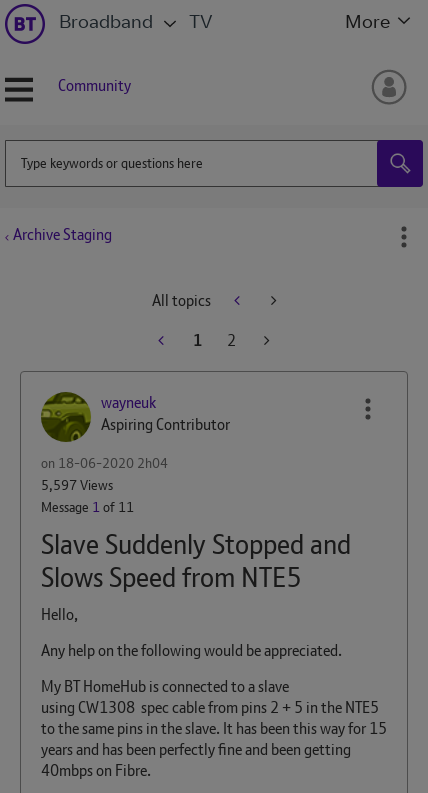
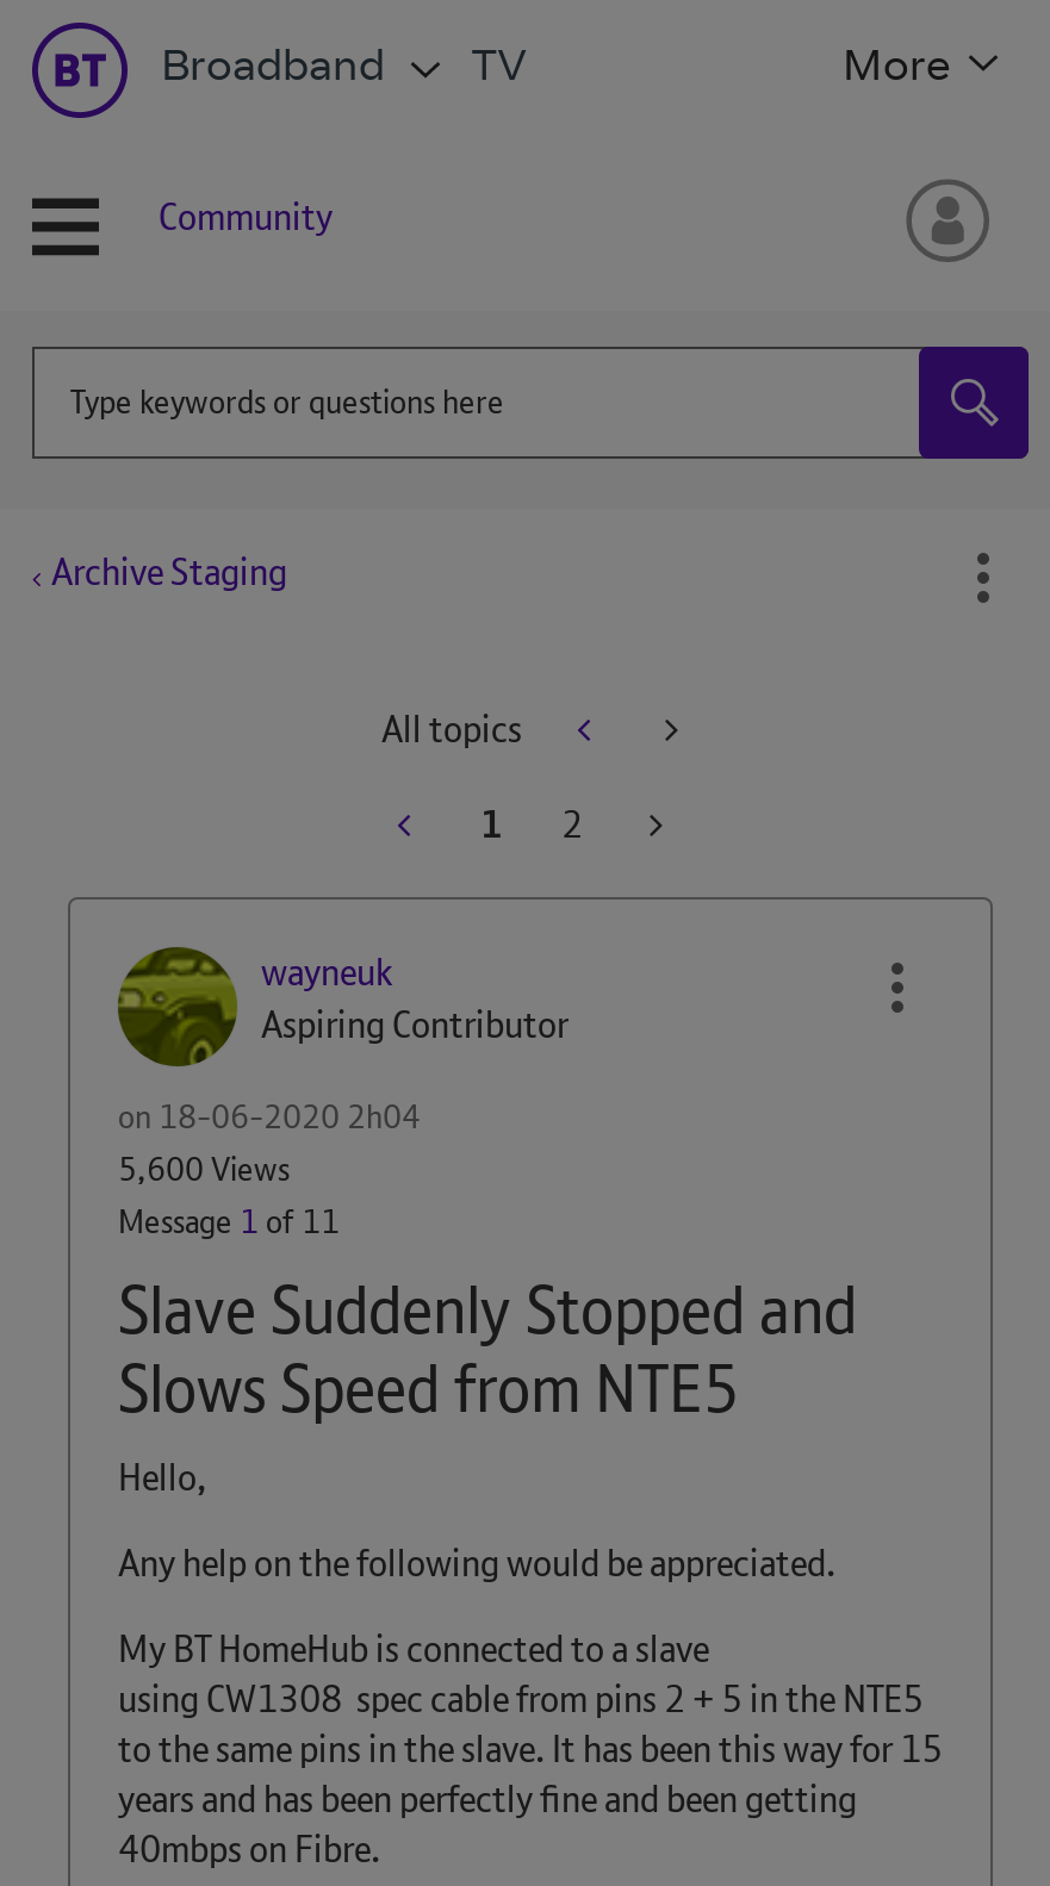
- 5,597 Views
+ 5,600 Views
